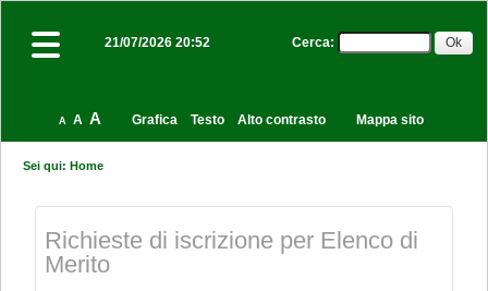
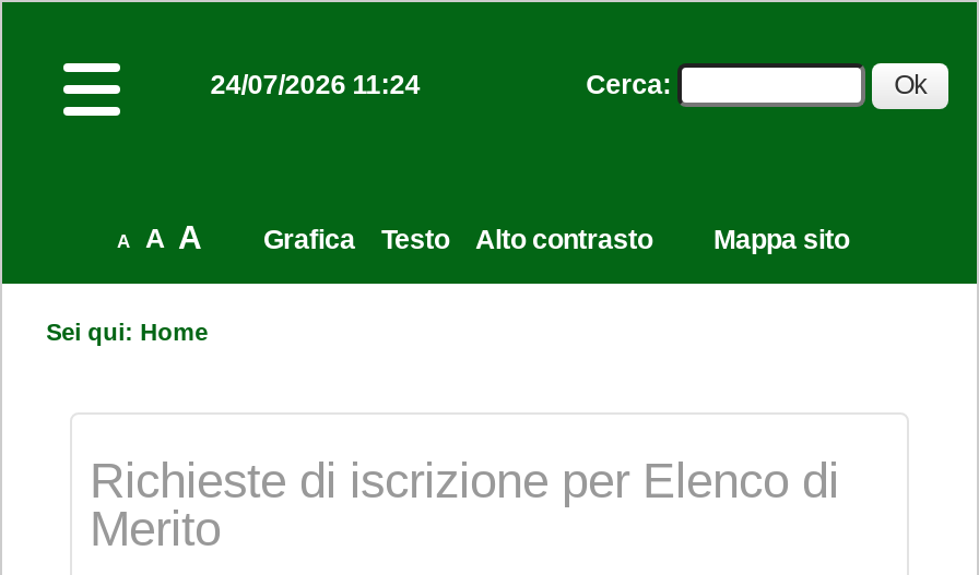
- 21/07/2026 20:52
+ 24/07/2026 11:24
